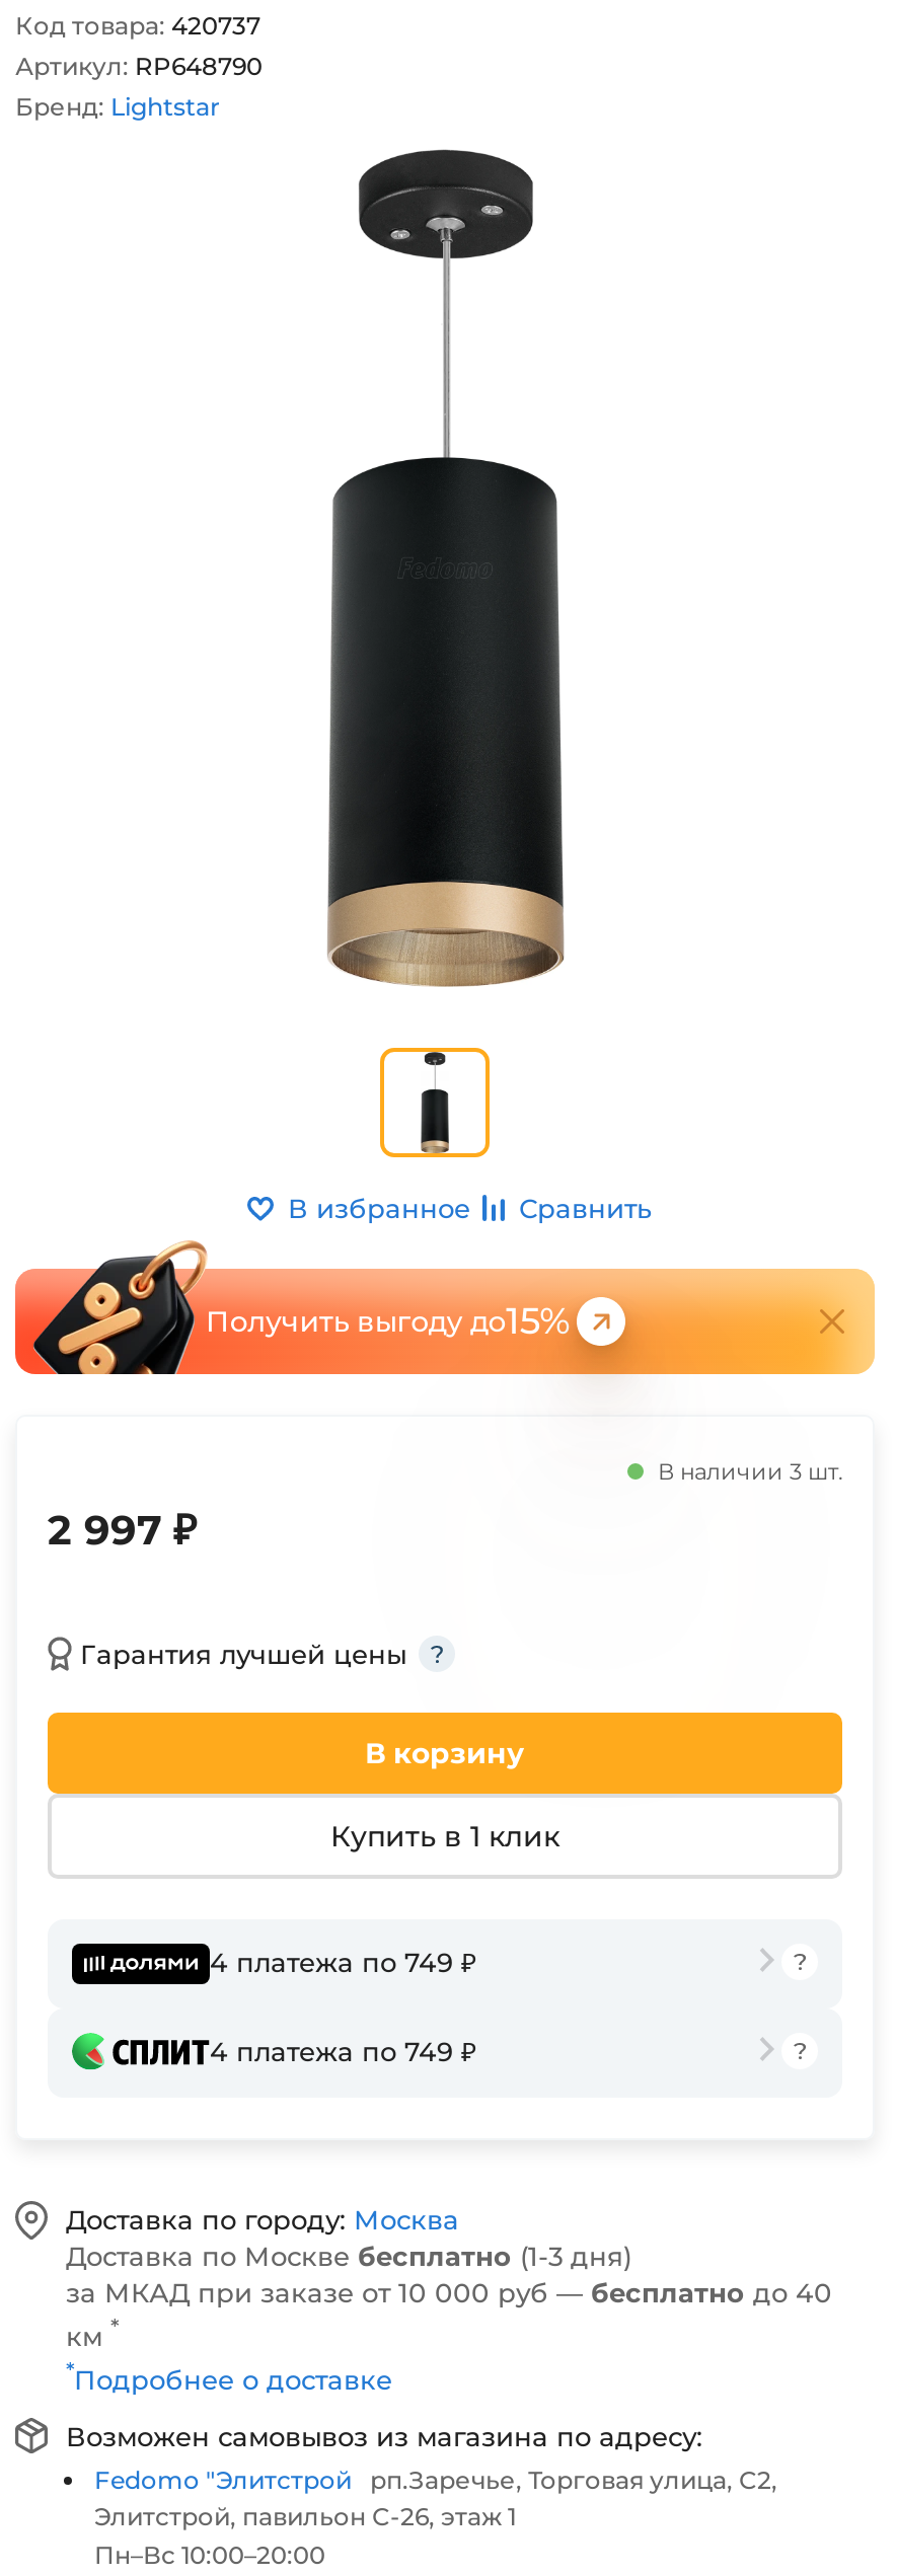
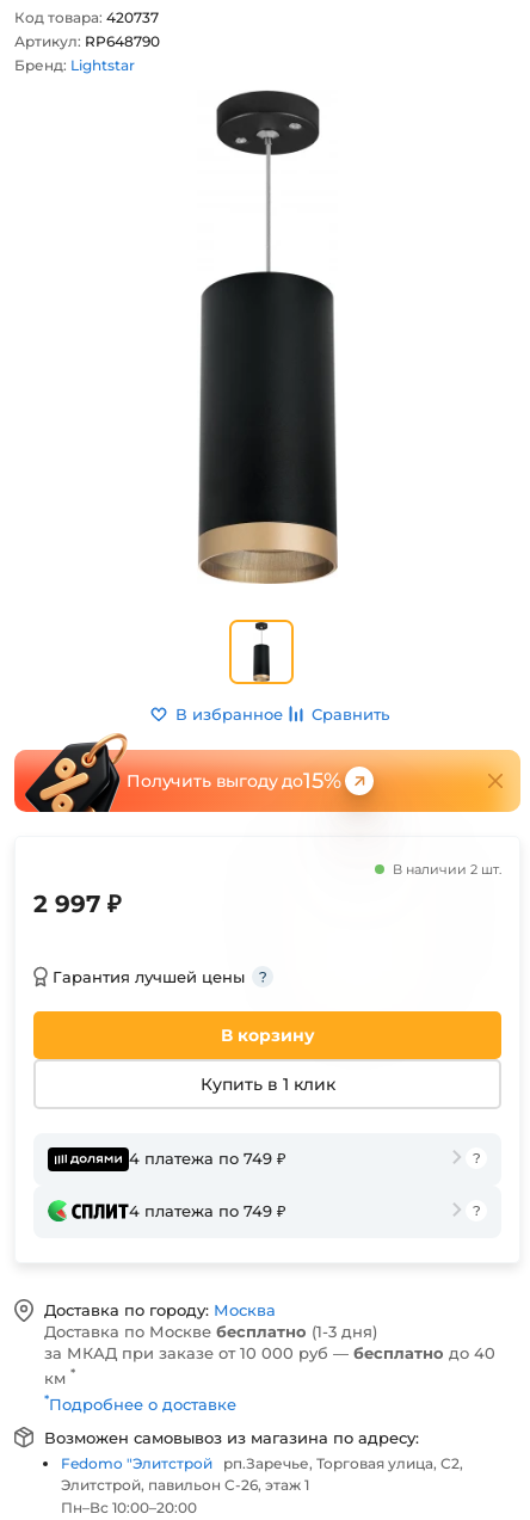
- В наличии 3 шт.
+ В наличии 2 шт.
